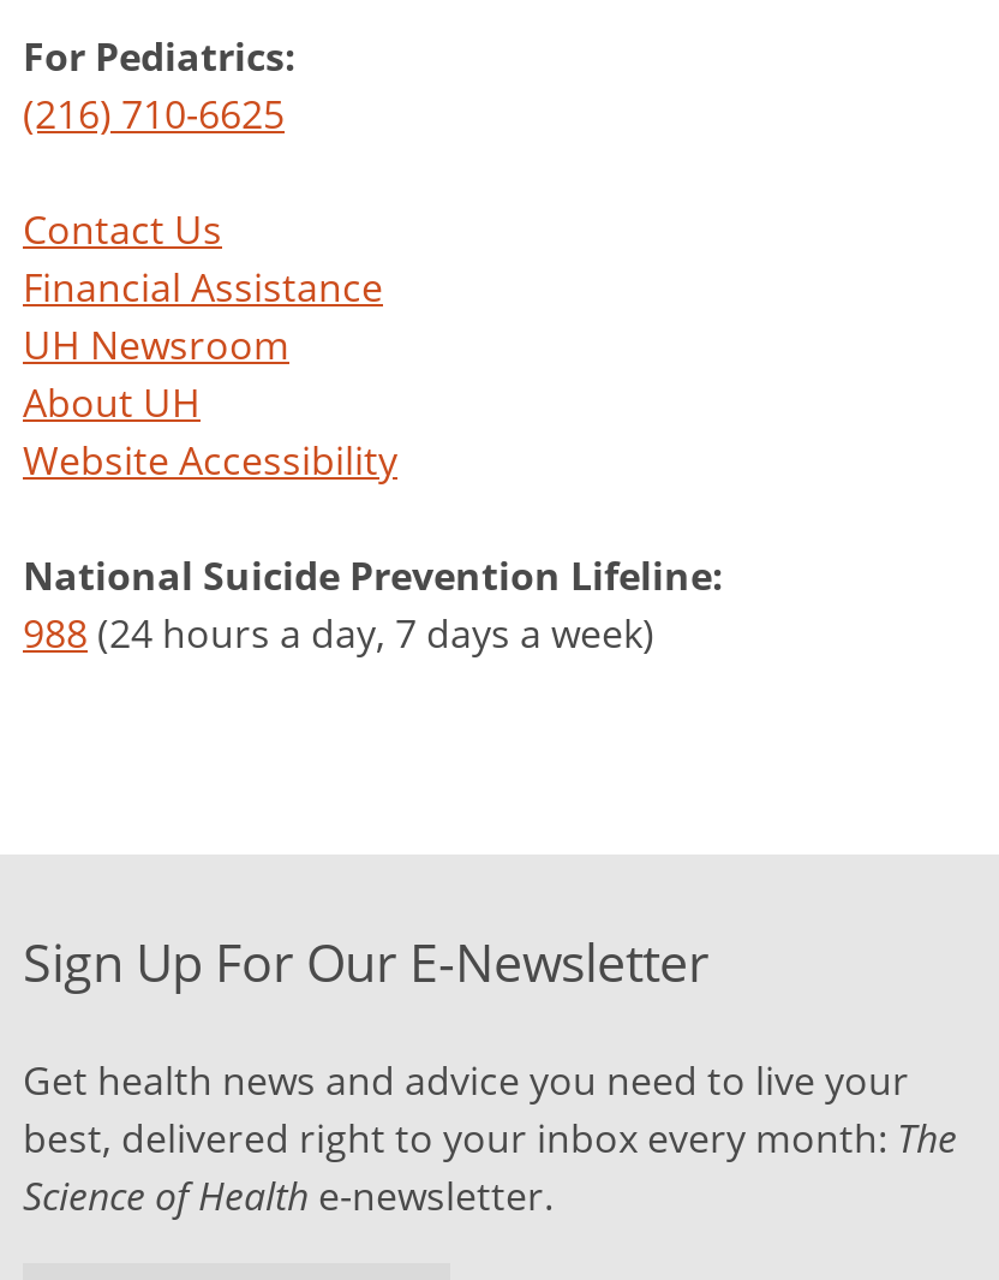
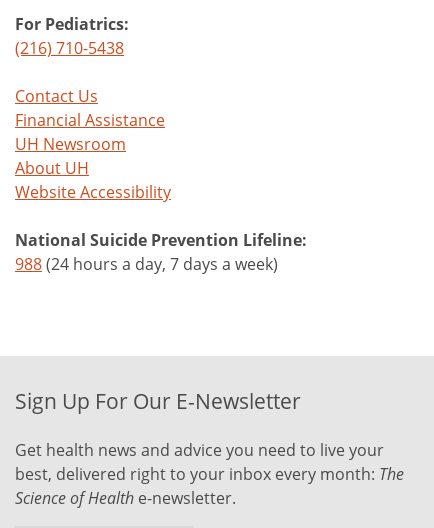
- (216) 710-6625
+ (216) 710-5438
